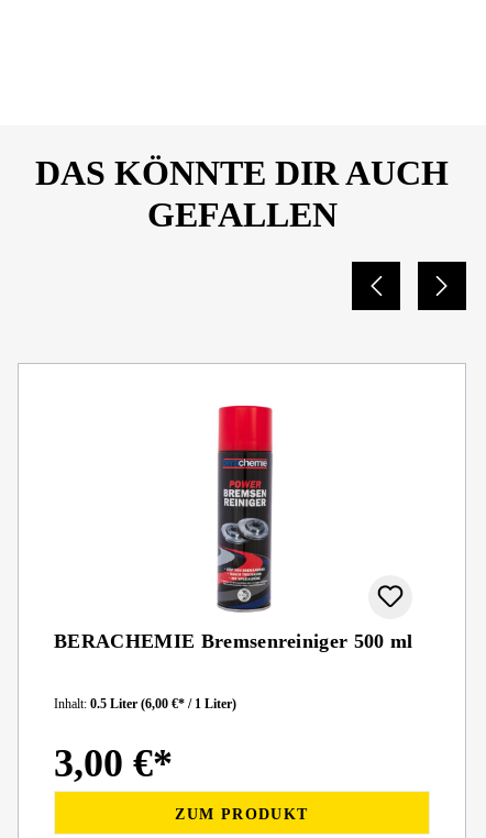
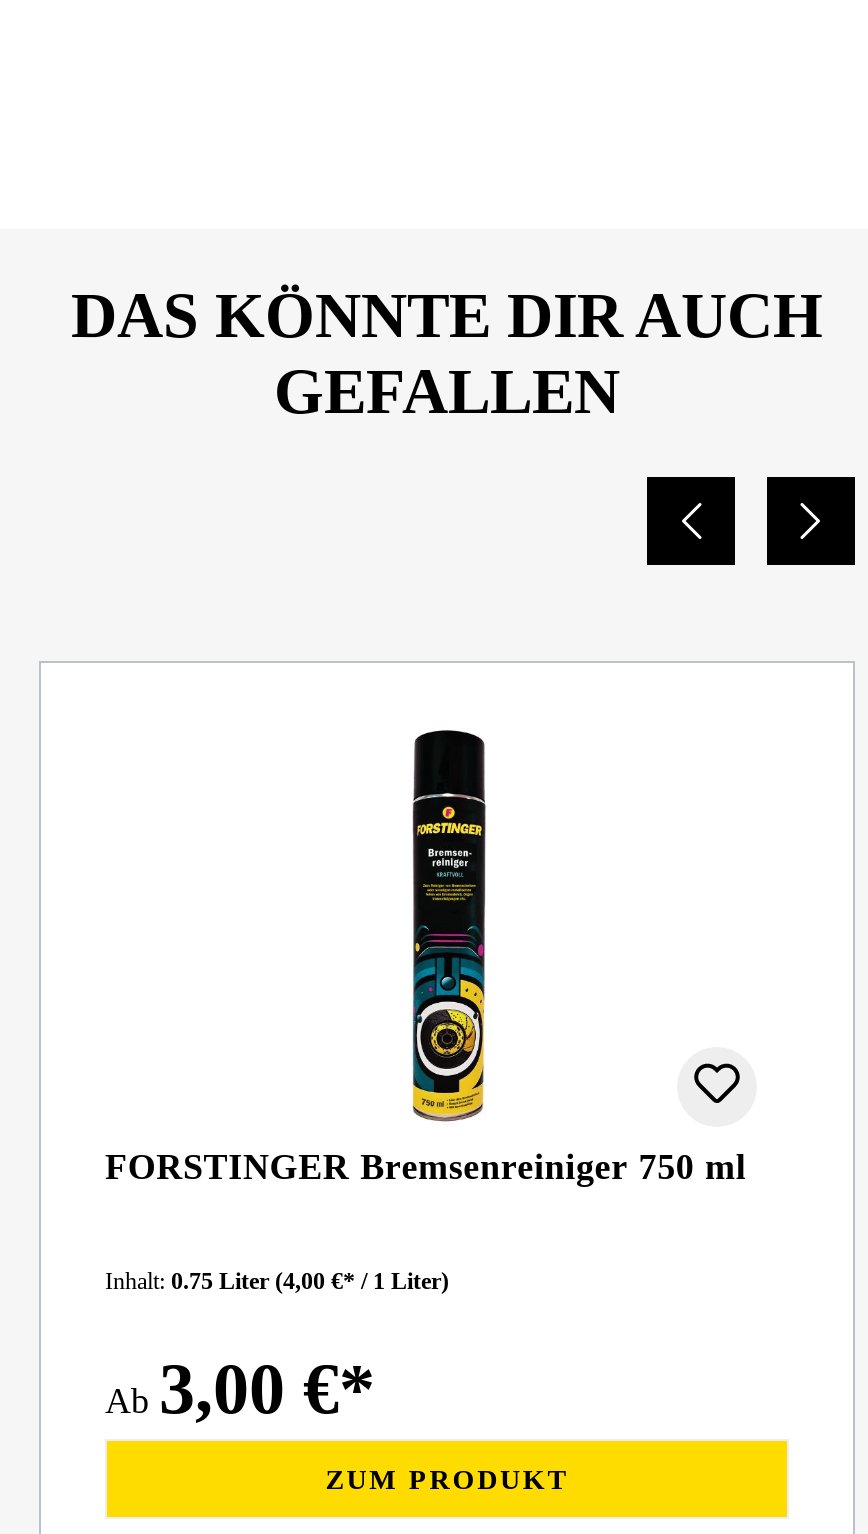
- [image]
- BERACHEMIE Bremsenreiniger 500 ml
+ [image]
+ FORSTINGER Bremsenreiniger 750 ml

- Inhalt: 0.5 Liter (6,00 €* / 1 Liter)
+ Inhalt: 0.75 Liter (4,00 €* / 1 Liter)

- 3,00 €*
+ Ab 3,00 €*
